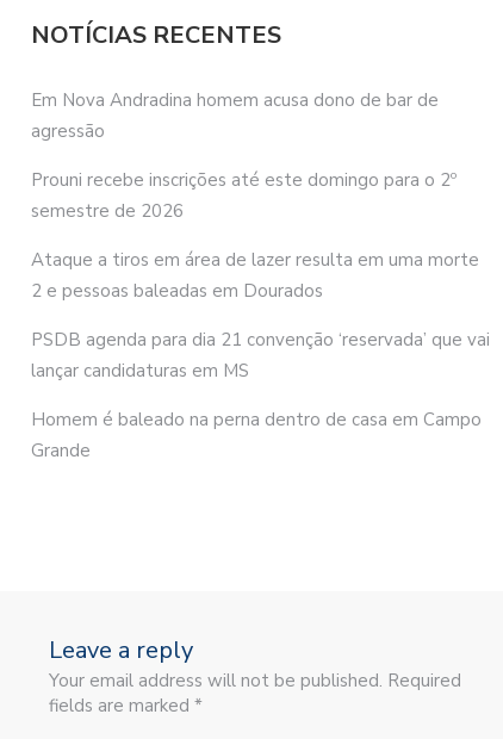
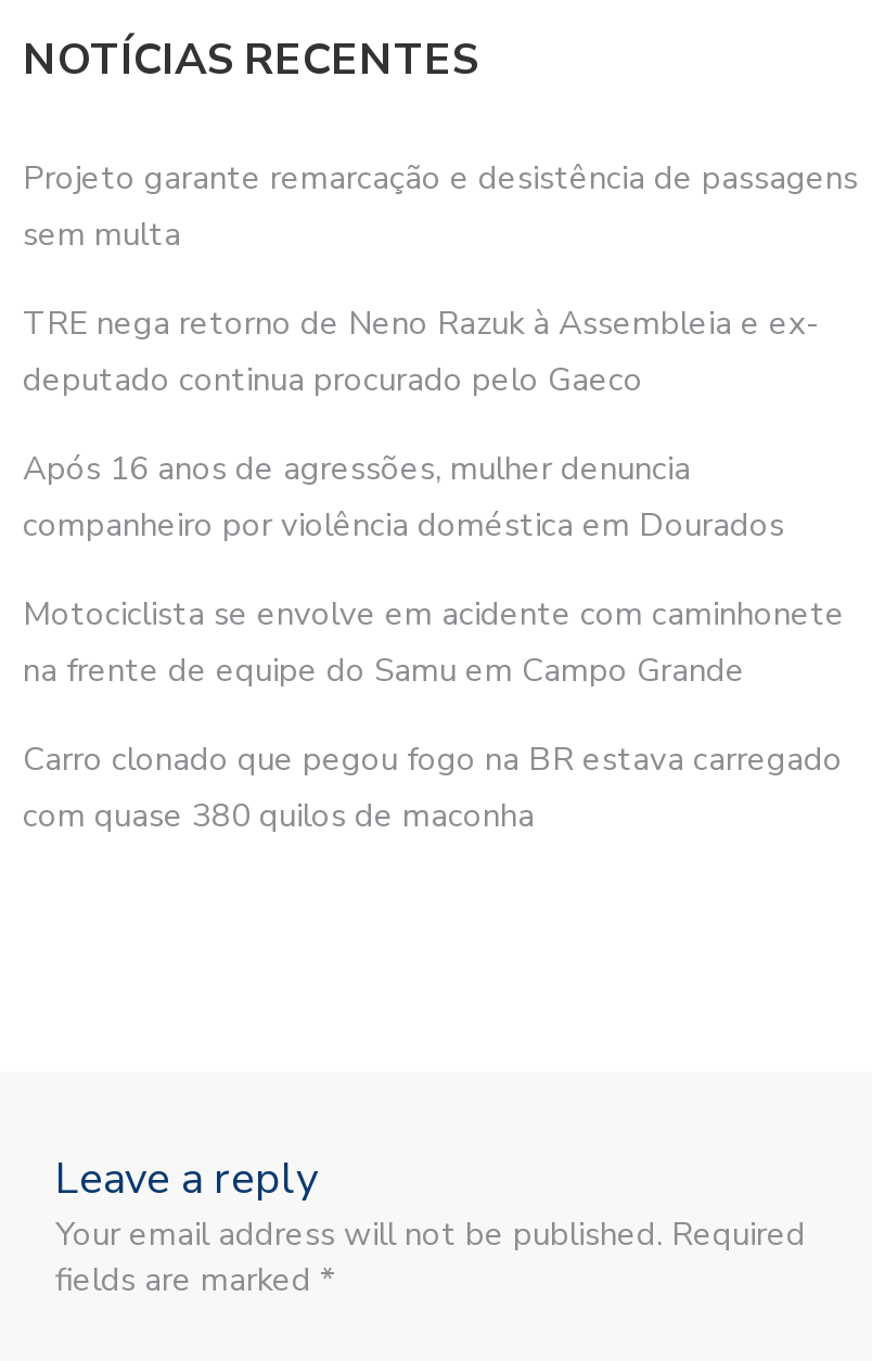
- Em Nova Andradina homem acusa dono de bar de
- agressão
+ Projeto garante remarcação e desistência de passagens
+ sem multa

- Prouni recebe inscrições até este domingo para o 2º
- semestre de 2026
+ TRE nega retorno de Neno Razuk à Assembleia e ex-
+ deputado continua procurado pelo Gaeco

- Ataque a tiros em área de lazer resulta em uma morte
- 2 e pessoas baleadas em Dourados
+ Após 16 anos de agressões, mulher denuncia
+ companheiro por violência doméstica em Dourados

- PSDB agenda para dia 21 convenção ‘reservada’ que vai
- lançar candidaturas em MS
+ Motociclista se envolve em acidente com caminhonete
+ na frente de equipe do Samu em Campo Grande

- Homem é baleado na perna dentro de casa em Campo
- Grande
+ Carro clonado que pegou fogo na BR estava carregado
+ com quase 380 quilos de maconha
